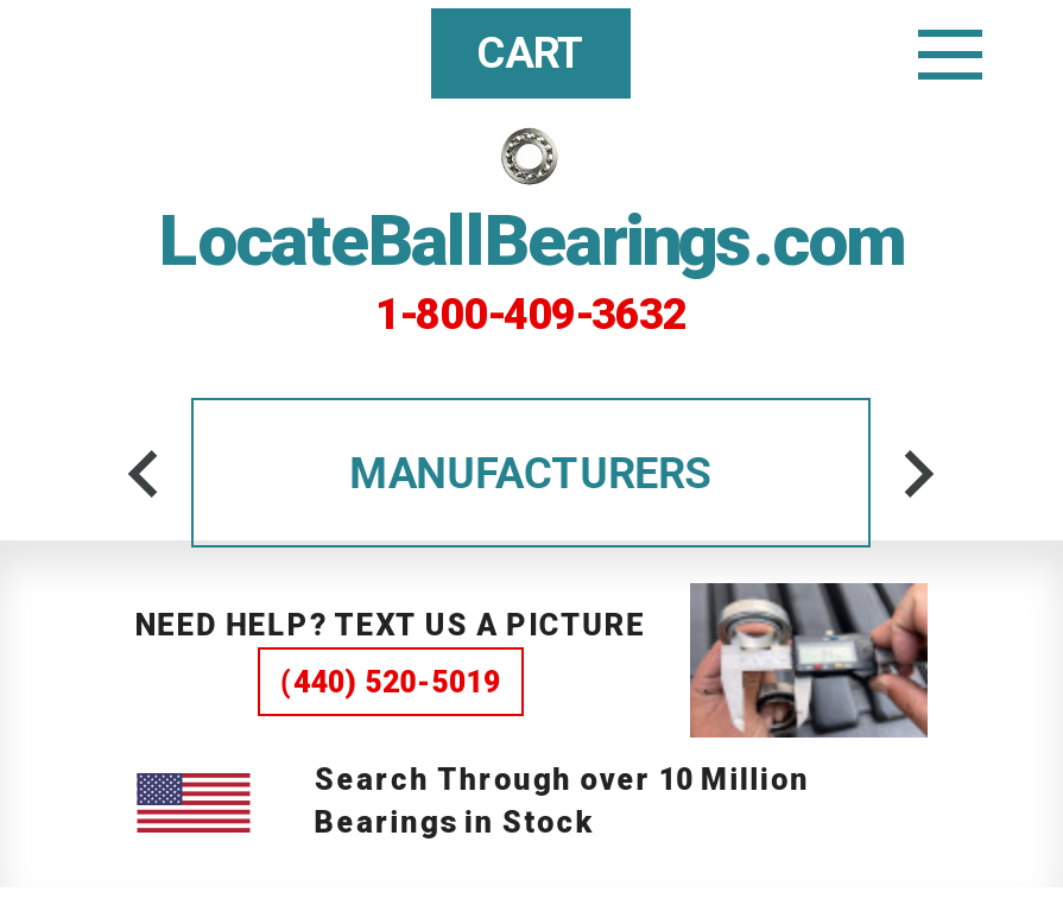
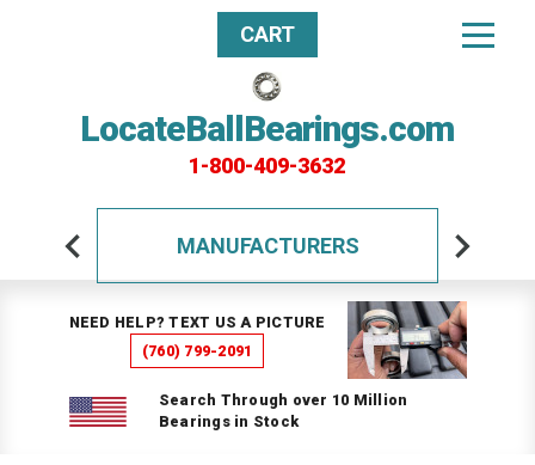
- (440) 520-5019
+ (760) 799-2091
